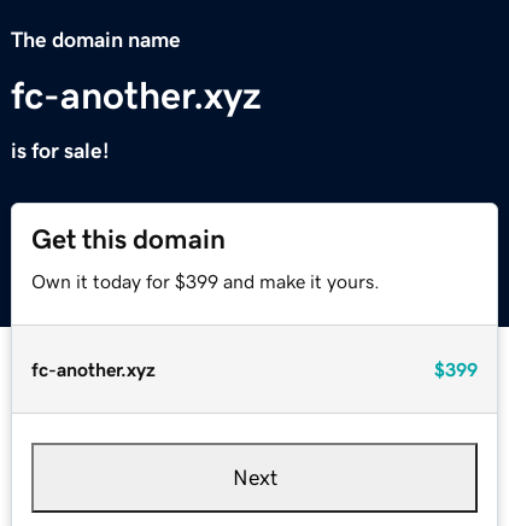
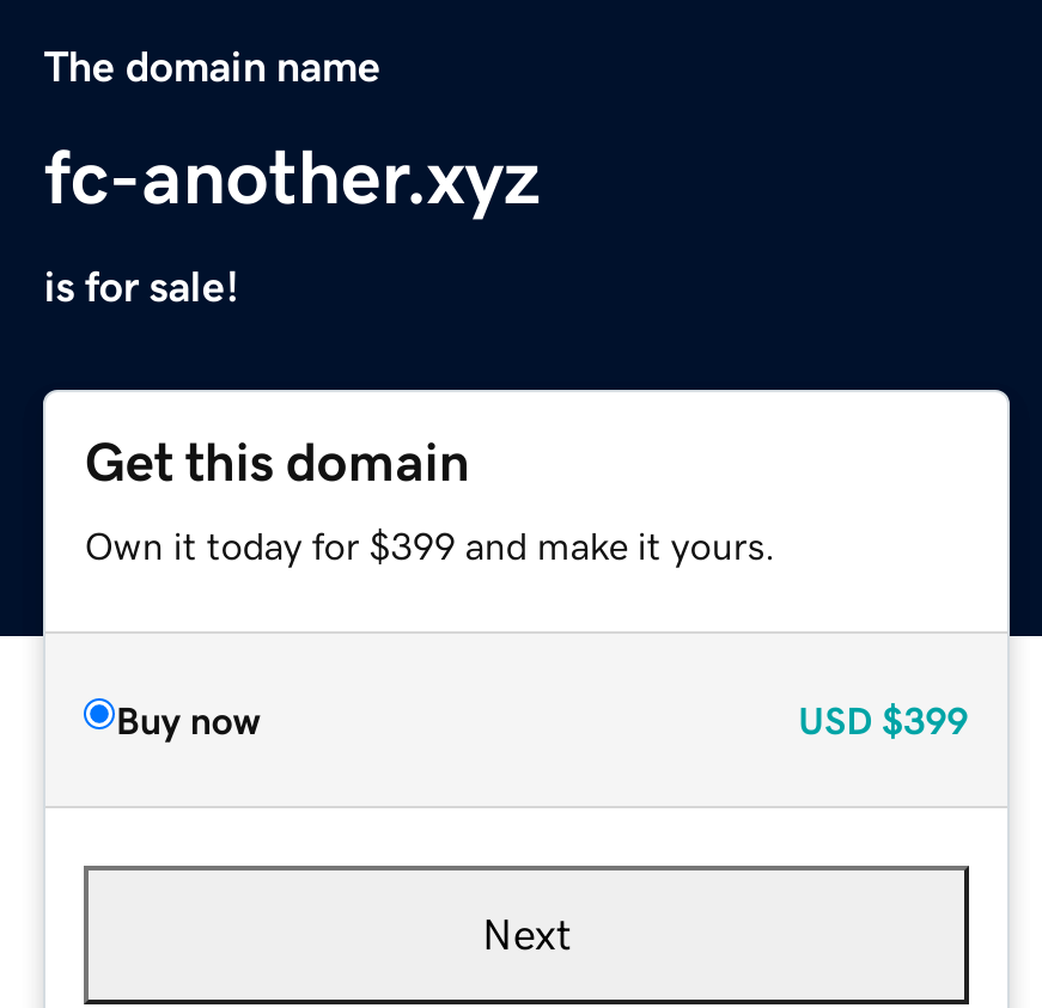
- fc-another.xyz
- $399
+ Buy now
+ USD $399
